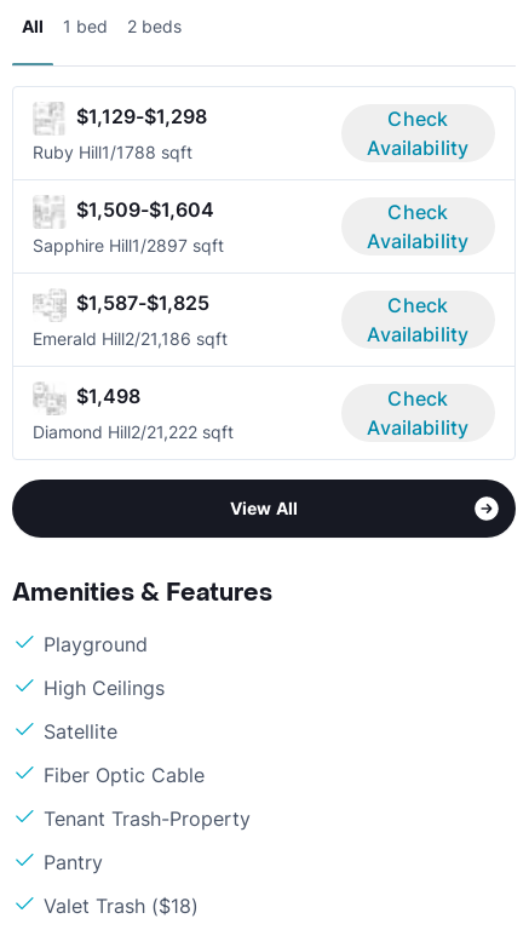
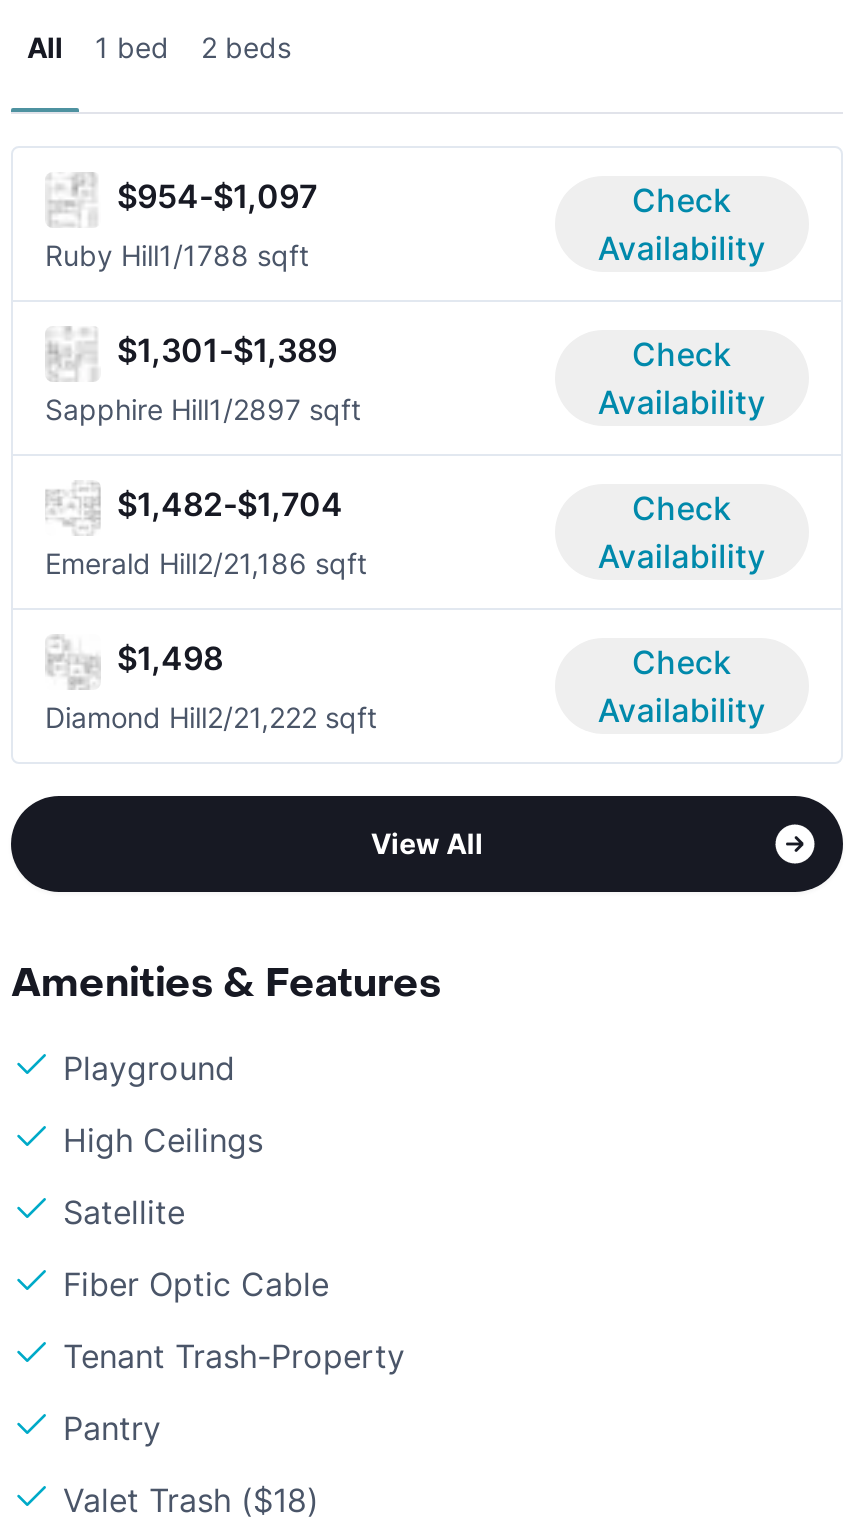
- $1,129-$1,298
+ $954-$1,097

- $1,509-$1,604
+ $1,301-$1,389

- $1,587-$1,825
+ $1,482-$1,704
